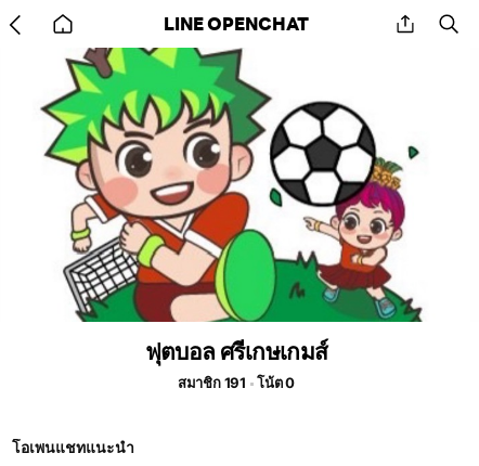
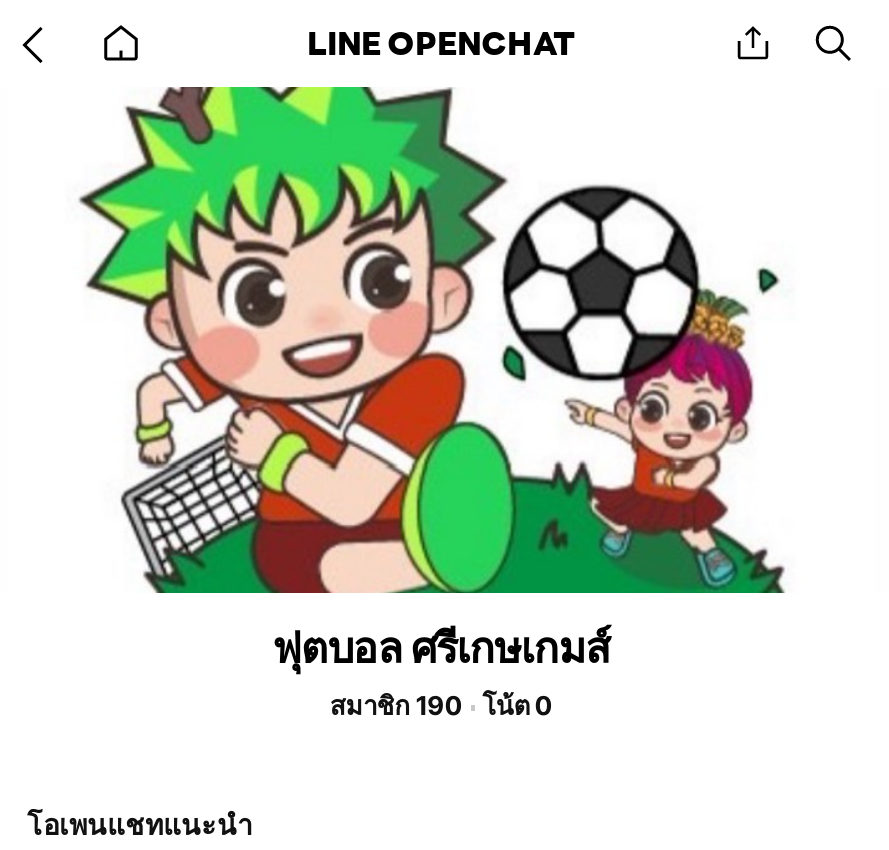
- สมาชิก 191 โน้ต 0
+ สมาชิก 190 โน้ต 0
